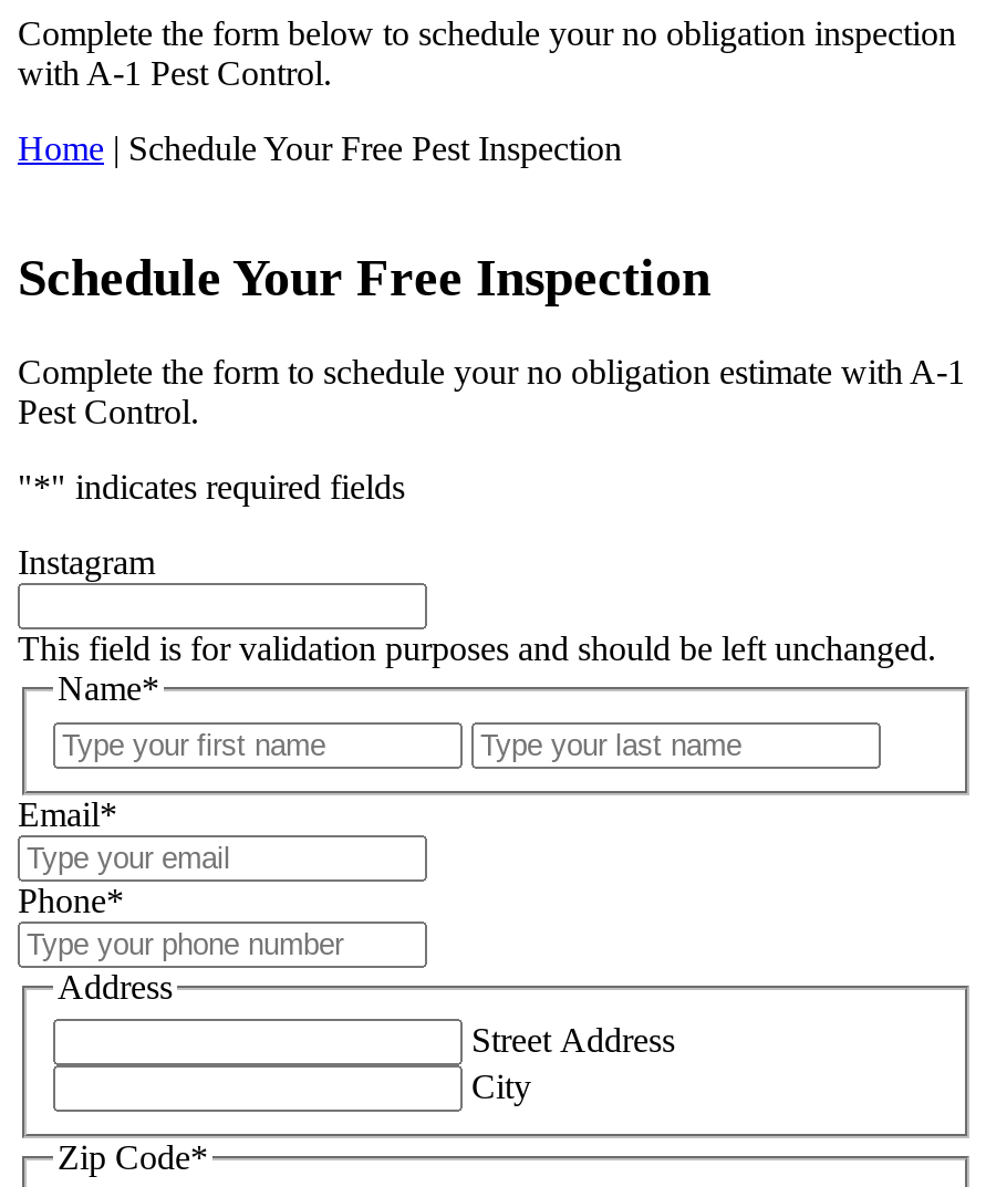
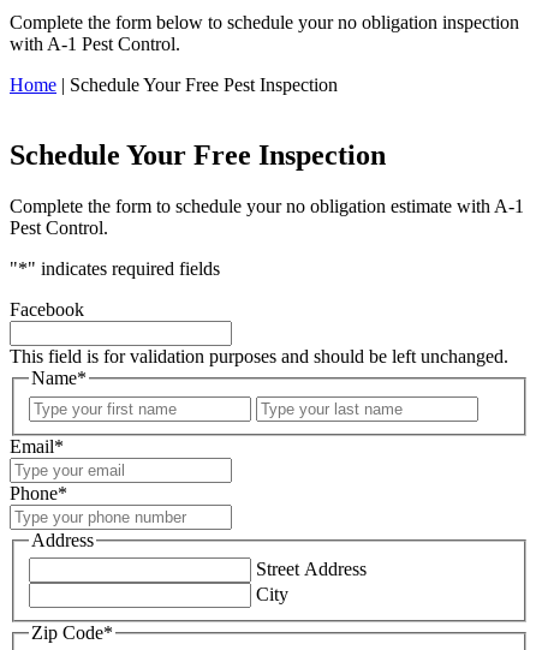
- Instagram
+ Facebook
